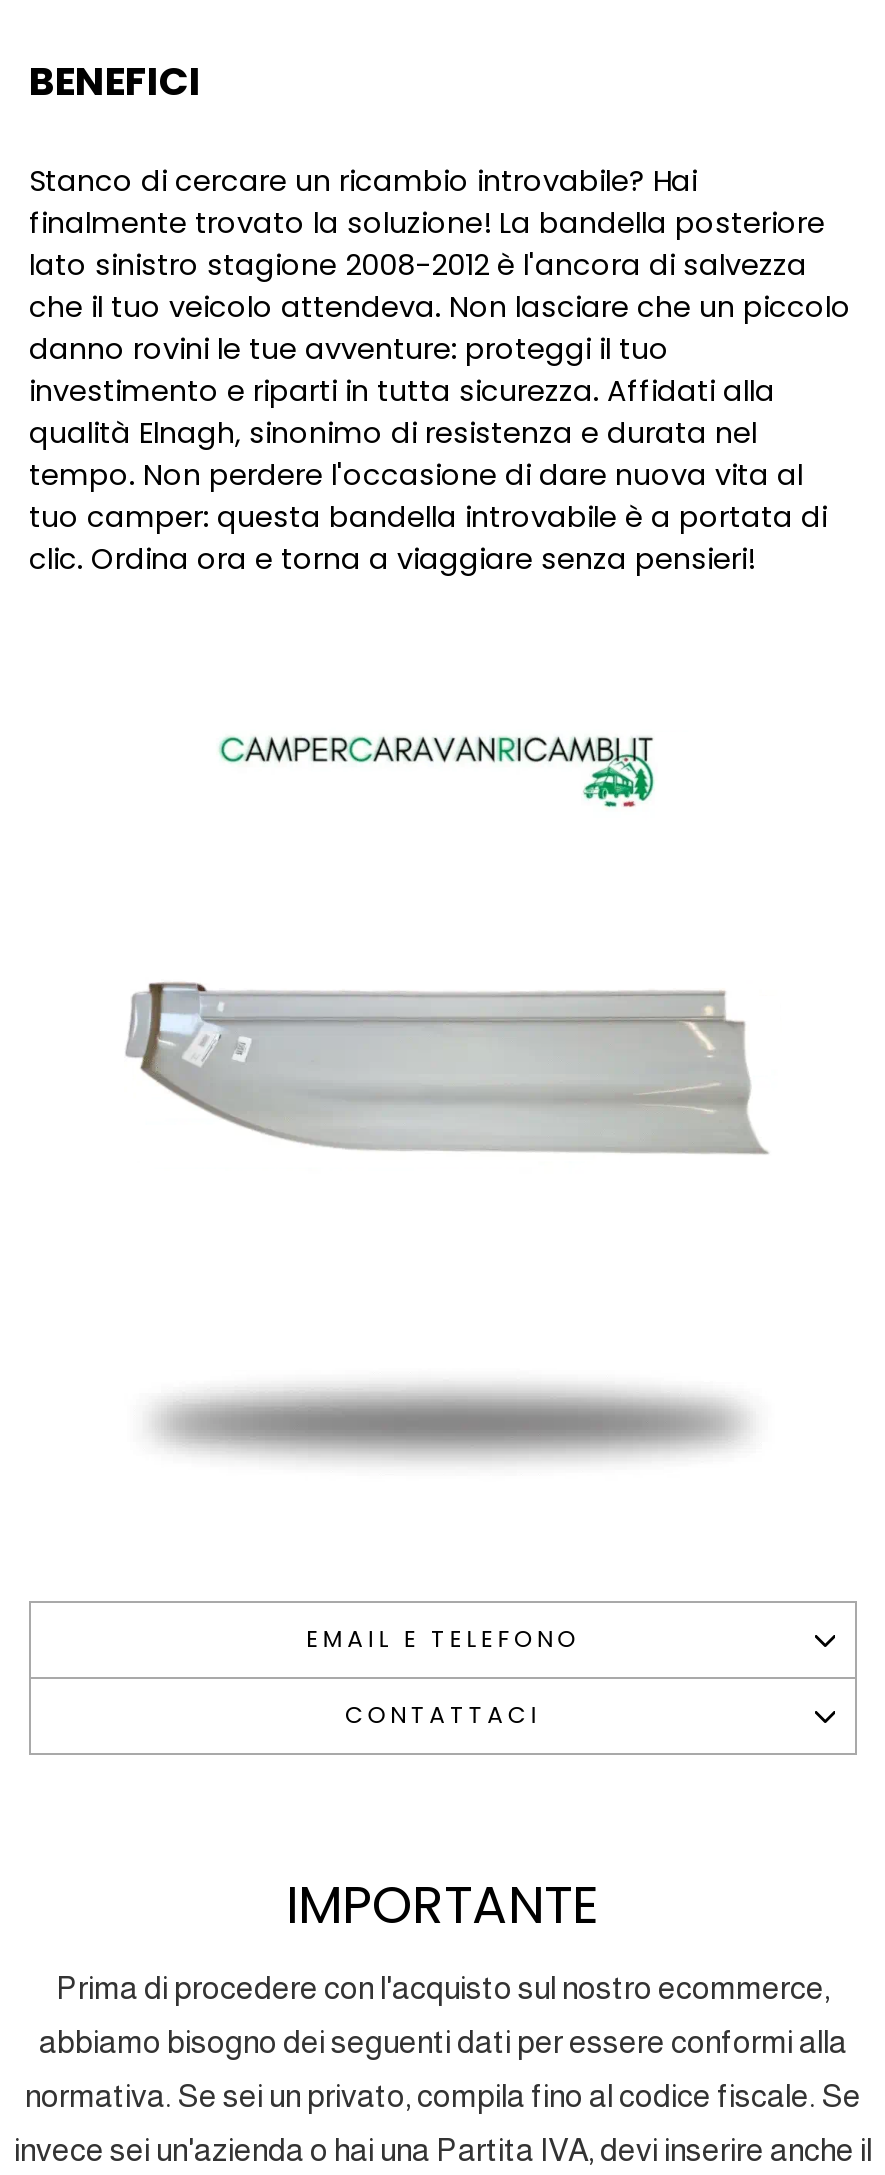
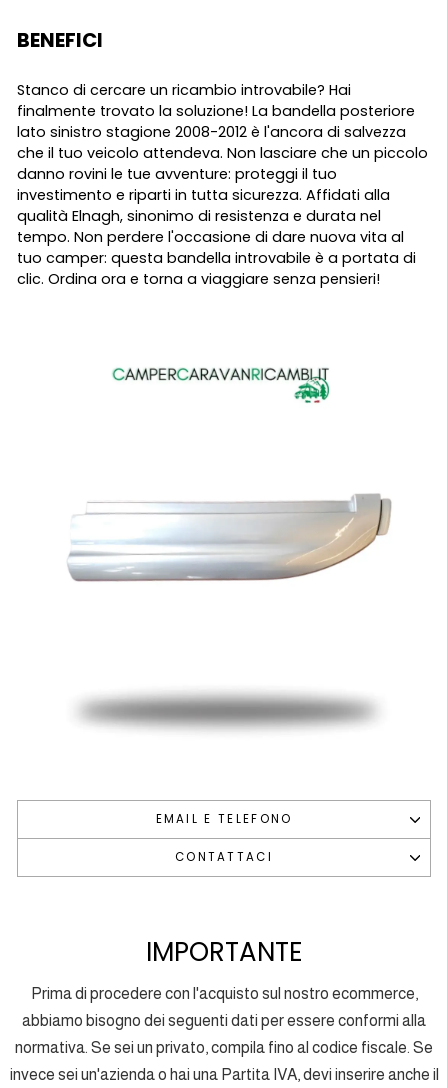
- [image]
+ [image]
